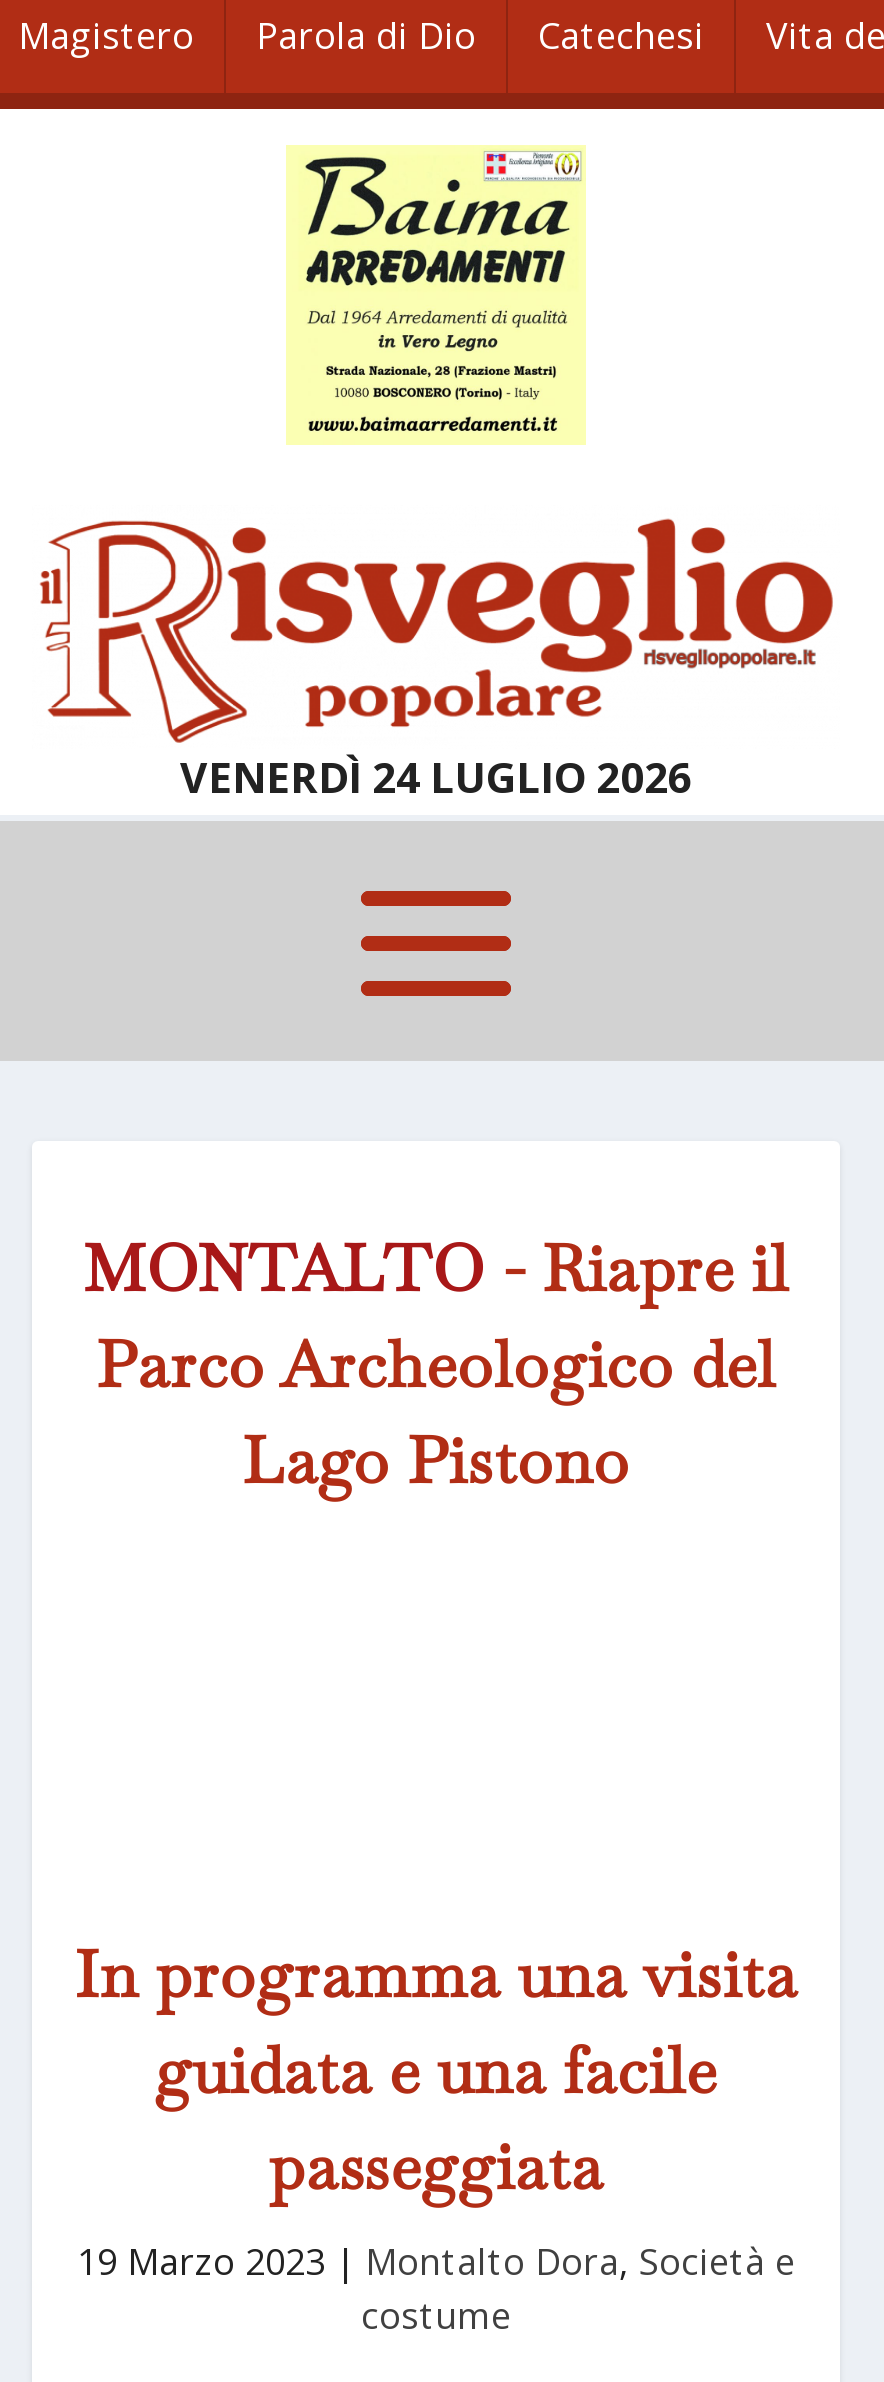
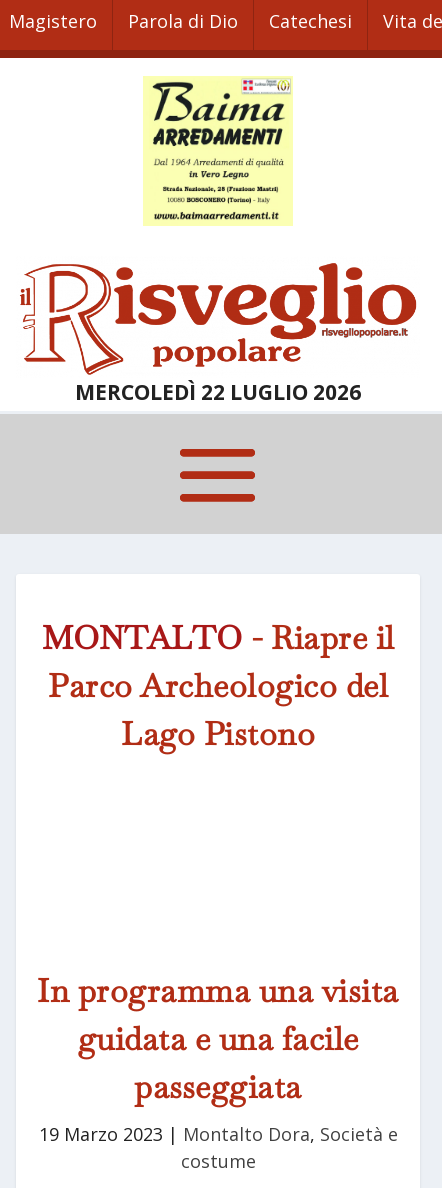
- VENERDÌ 24 LUGLIO 2026
+ MERCOLEDÌ 22 LUGLIO 2026
